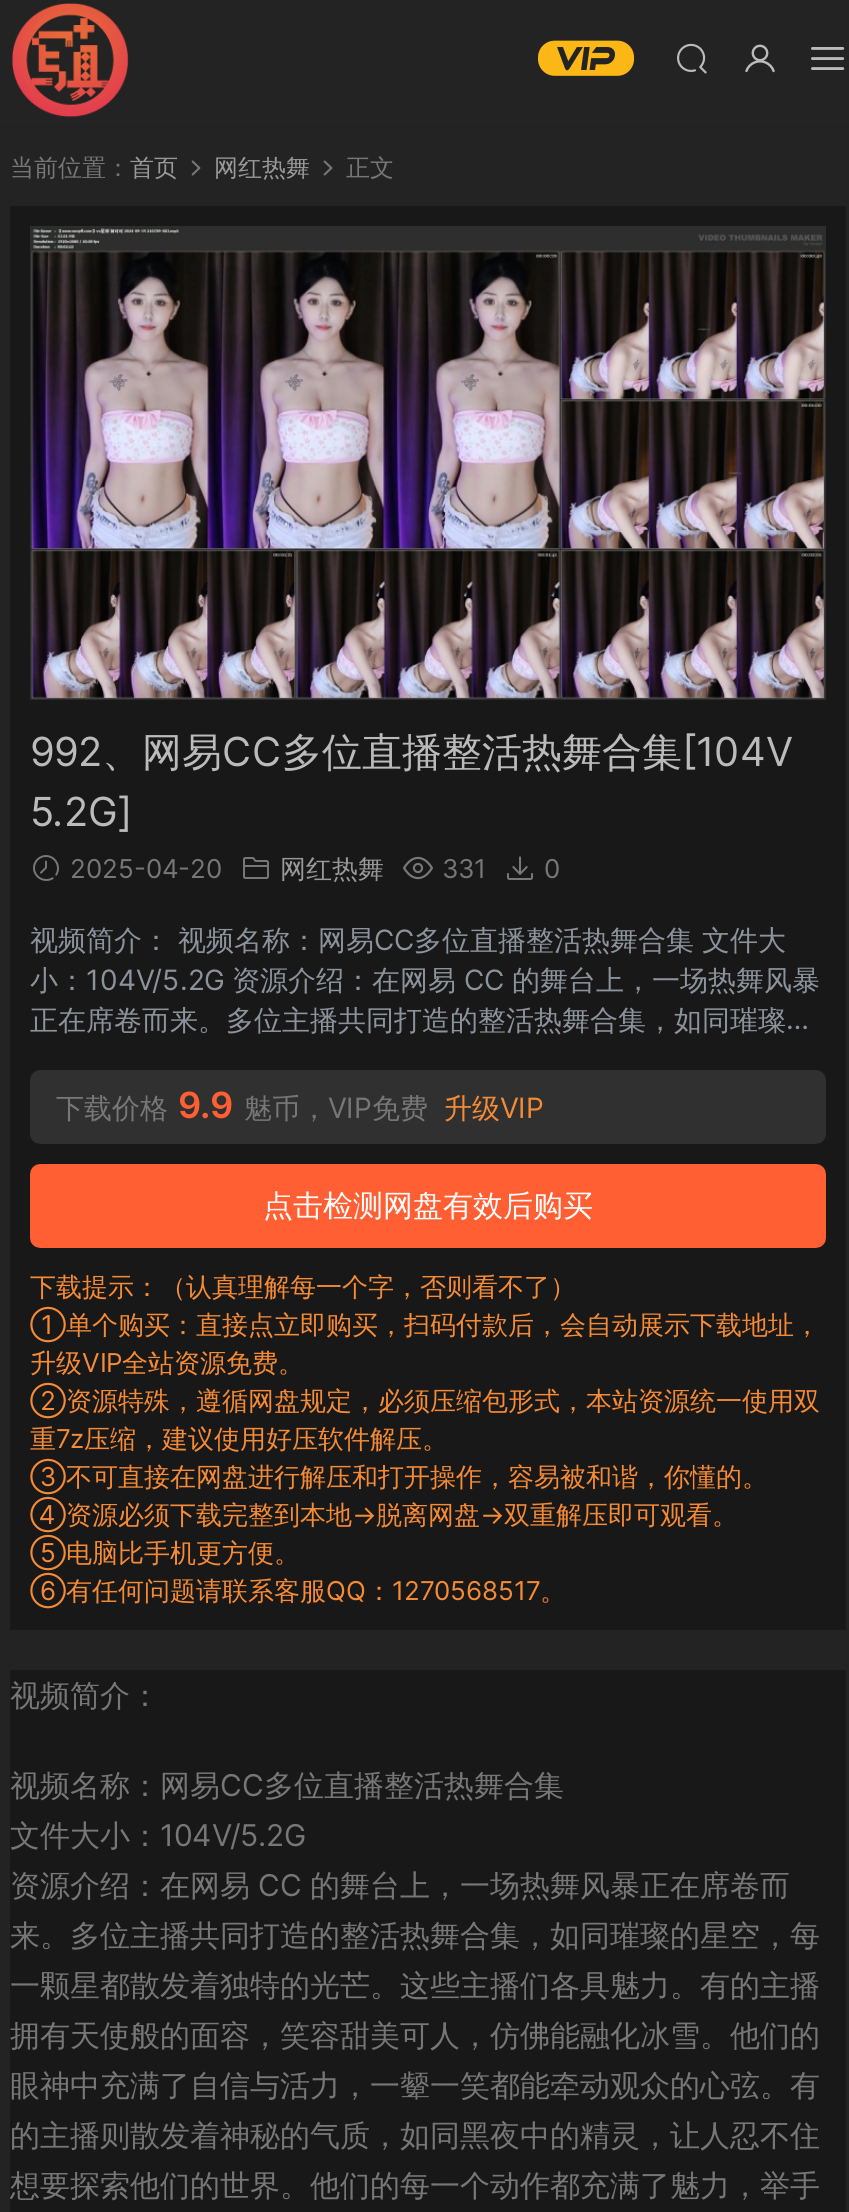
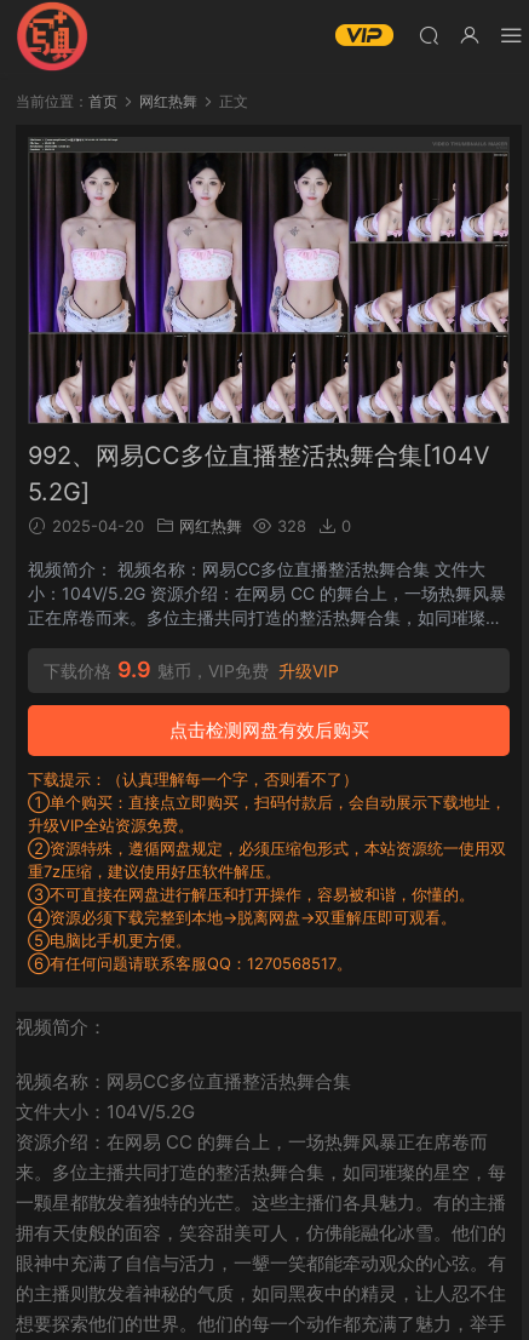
- 2025-04-20 网红热舞 331 0
+ 2025-04-20 网红热舞 328 0
